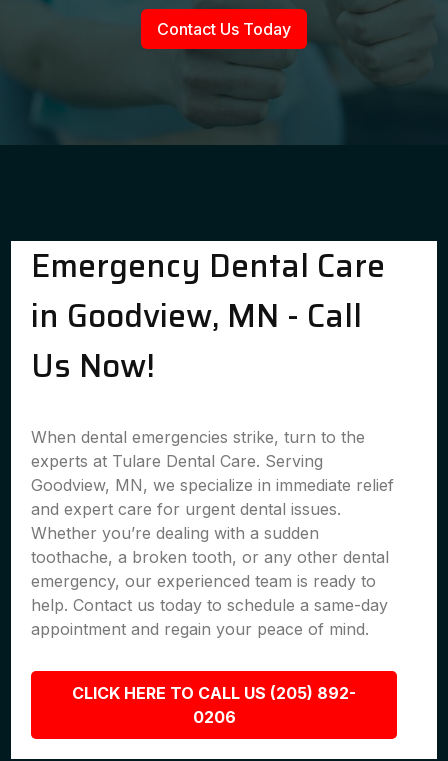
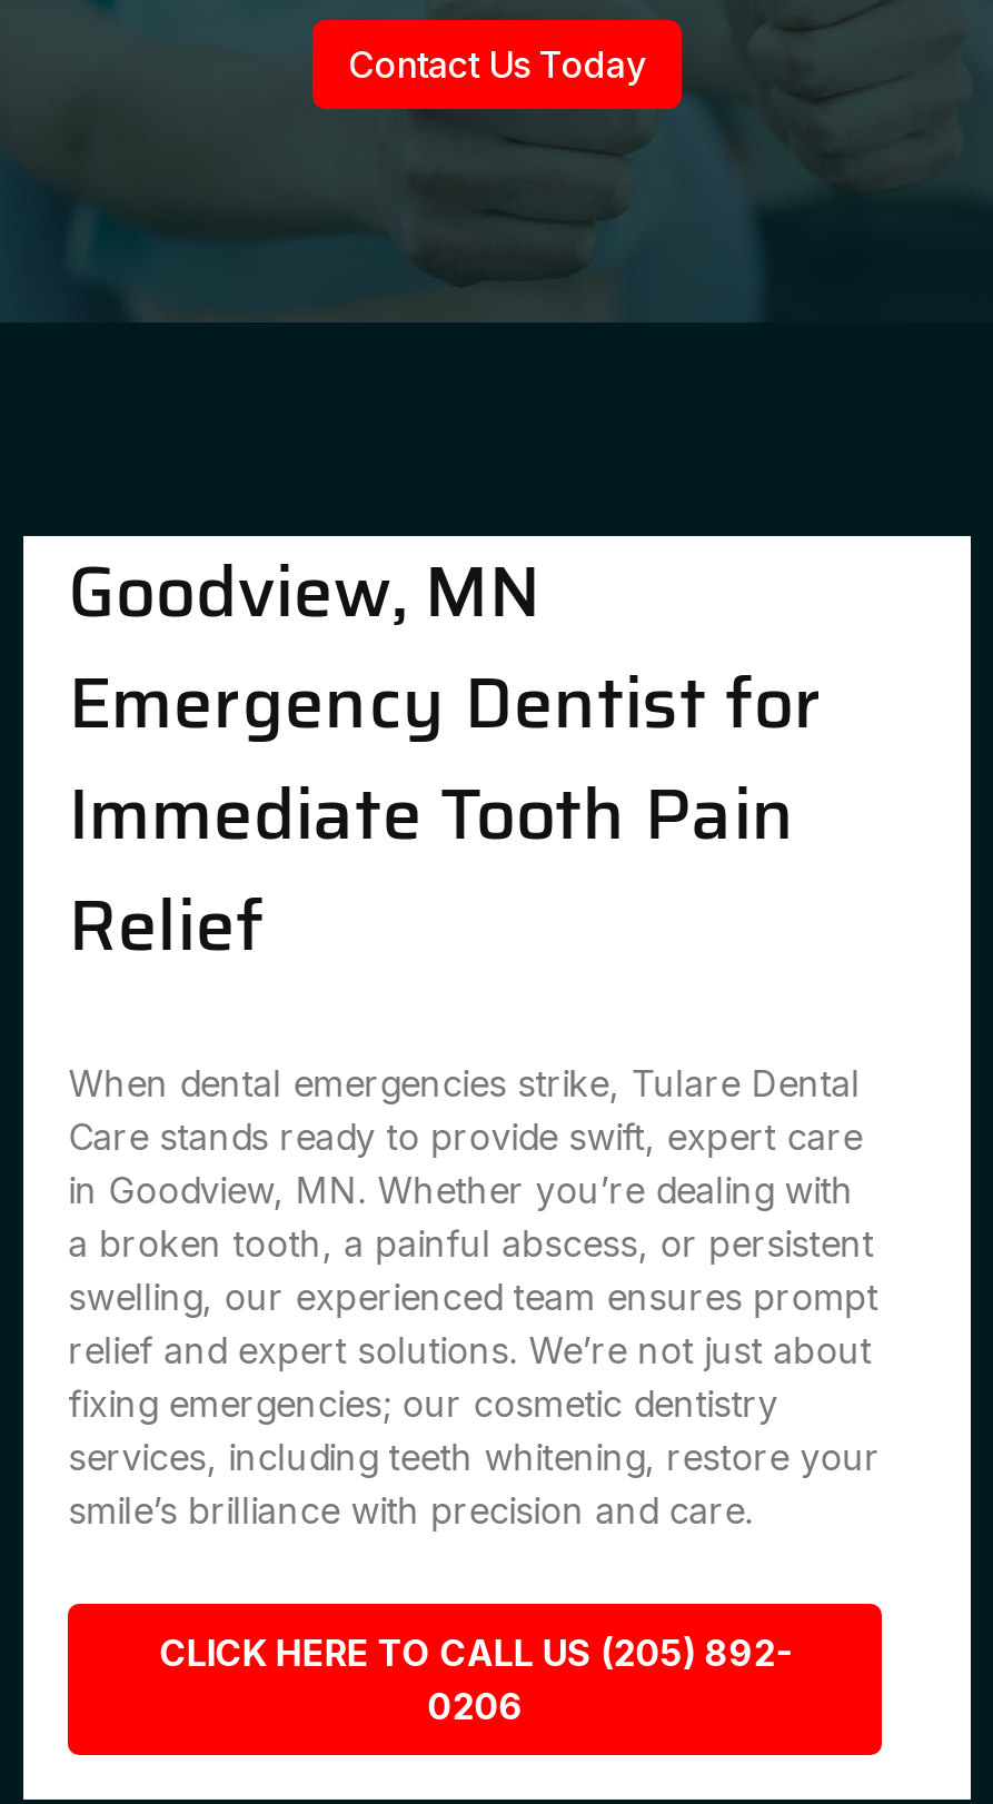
- Emergency Dental Care
- in Goodview, MN - Call
- Us Now!
+ Goodview, MN
+ Emergency Dentist for
+ Immediate Tooth Pain
+ Relief

- When dental emergencies strike, turn to the
- experts at Tulare Dental Care. Serving
- Goodview, MN, we specialize in immediate relief
- and expert care for urgent dental issues.
- Whether you’re dealing with a sudden
- toothache, a broken tooth, or any other dental
- emergency, our experienced team is ready to
- help. Contact us today to schedule a same-day
- appointment and regain your peace of mind.
+ When dental emergencies strike, Tulare Dental
+ Care stands ready to provide swift, expert care
+ in Goodview, MN. Whether you’re dealing with
+ a broken tooth, a painful abscess, or persistent
+ swelling, our experienced team ensures prompt
+ relief and expert solutions. We’re not just about
+ fixing emergencies; our cosmetic dentistry
+ services, including teeth whitening, restore your
+ smile’s brilliance with precision and care.
